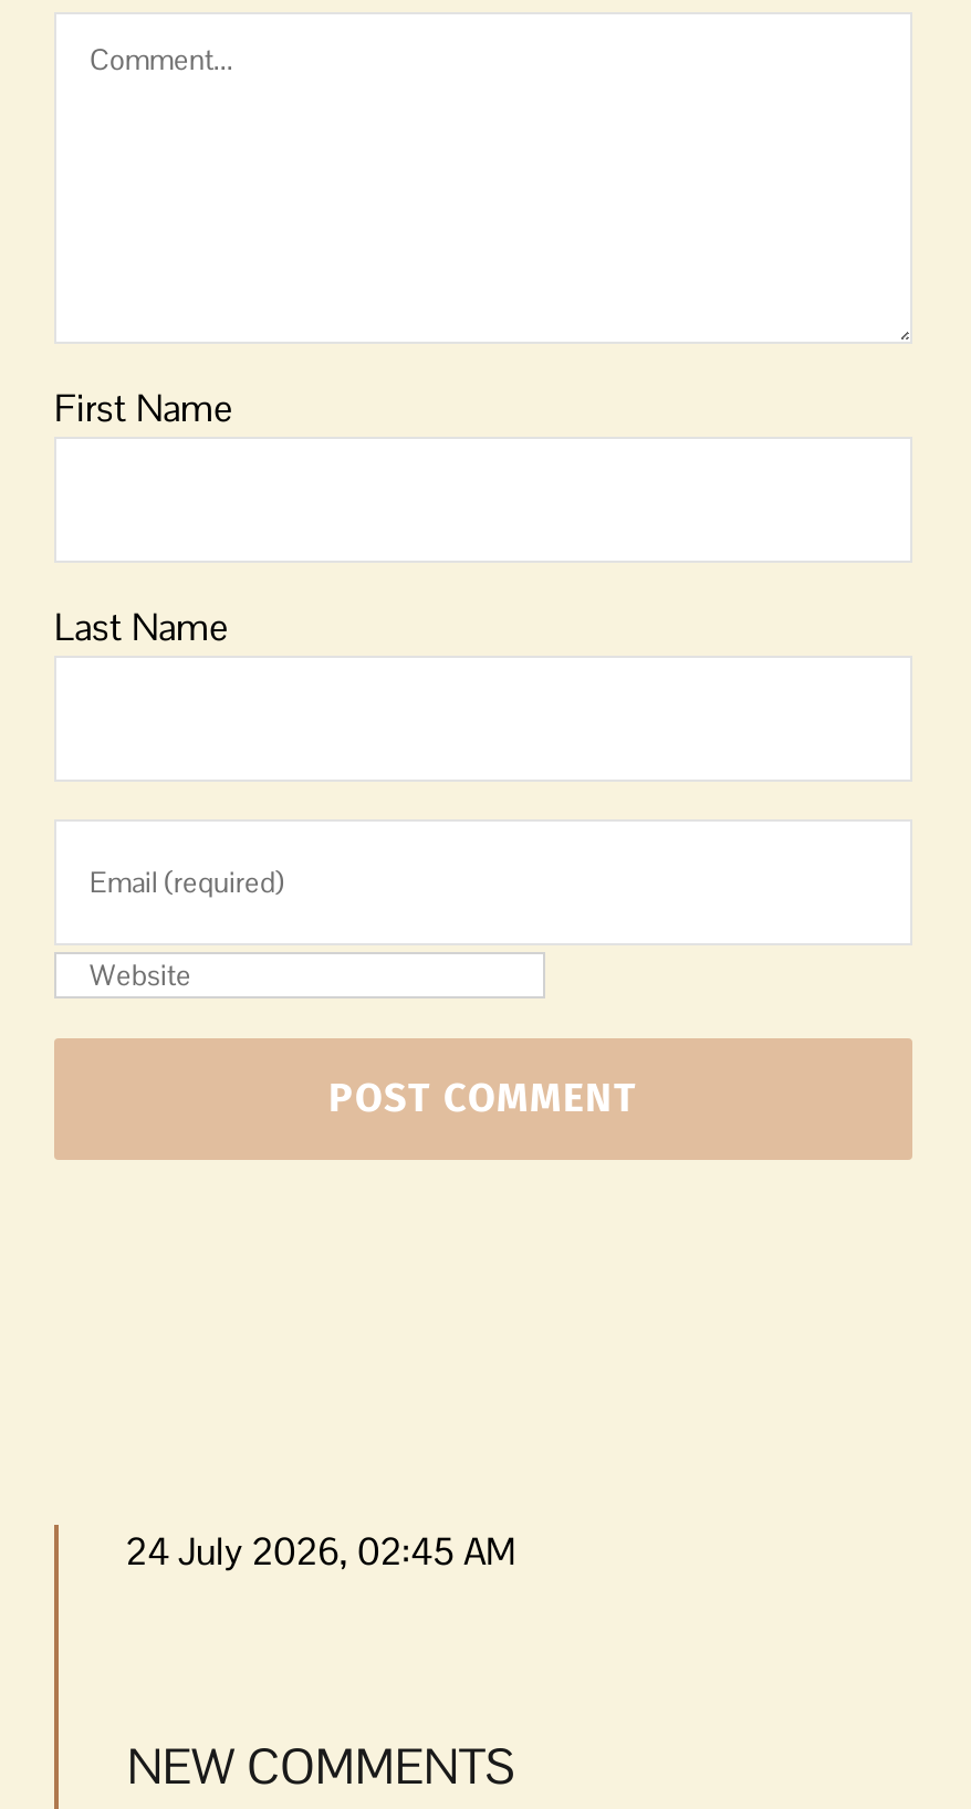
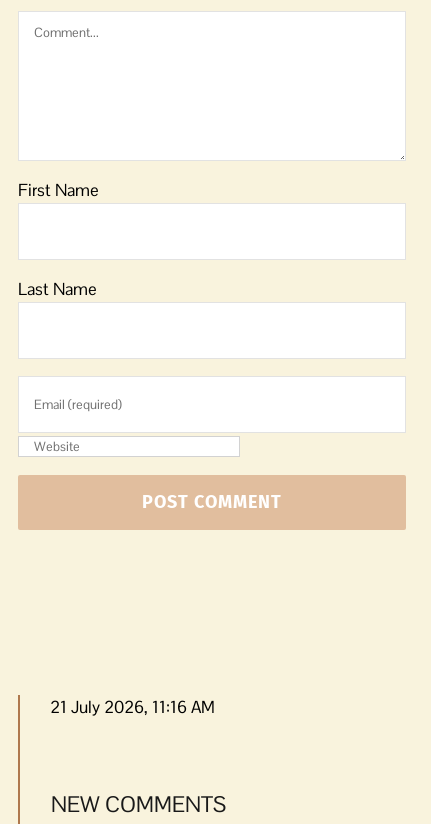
- 24 July 2026, 02:45 AM
+ 21 July 2026, 11:16 AM
